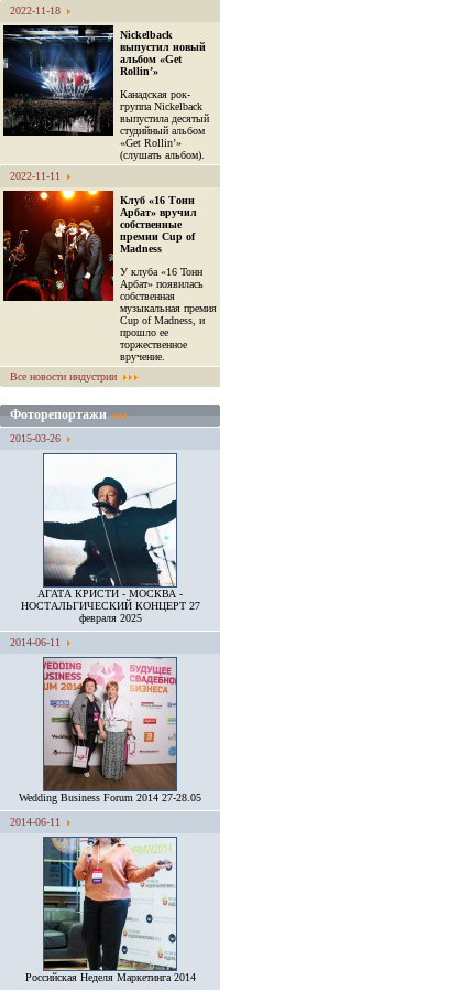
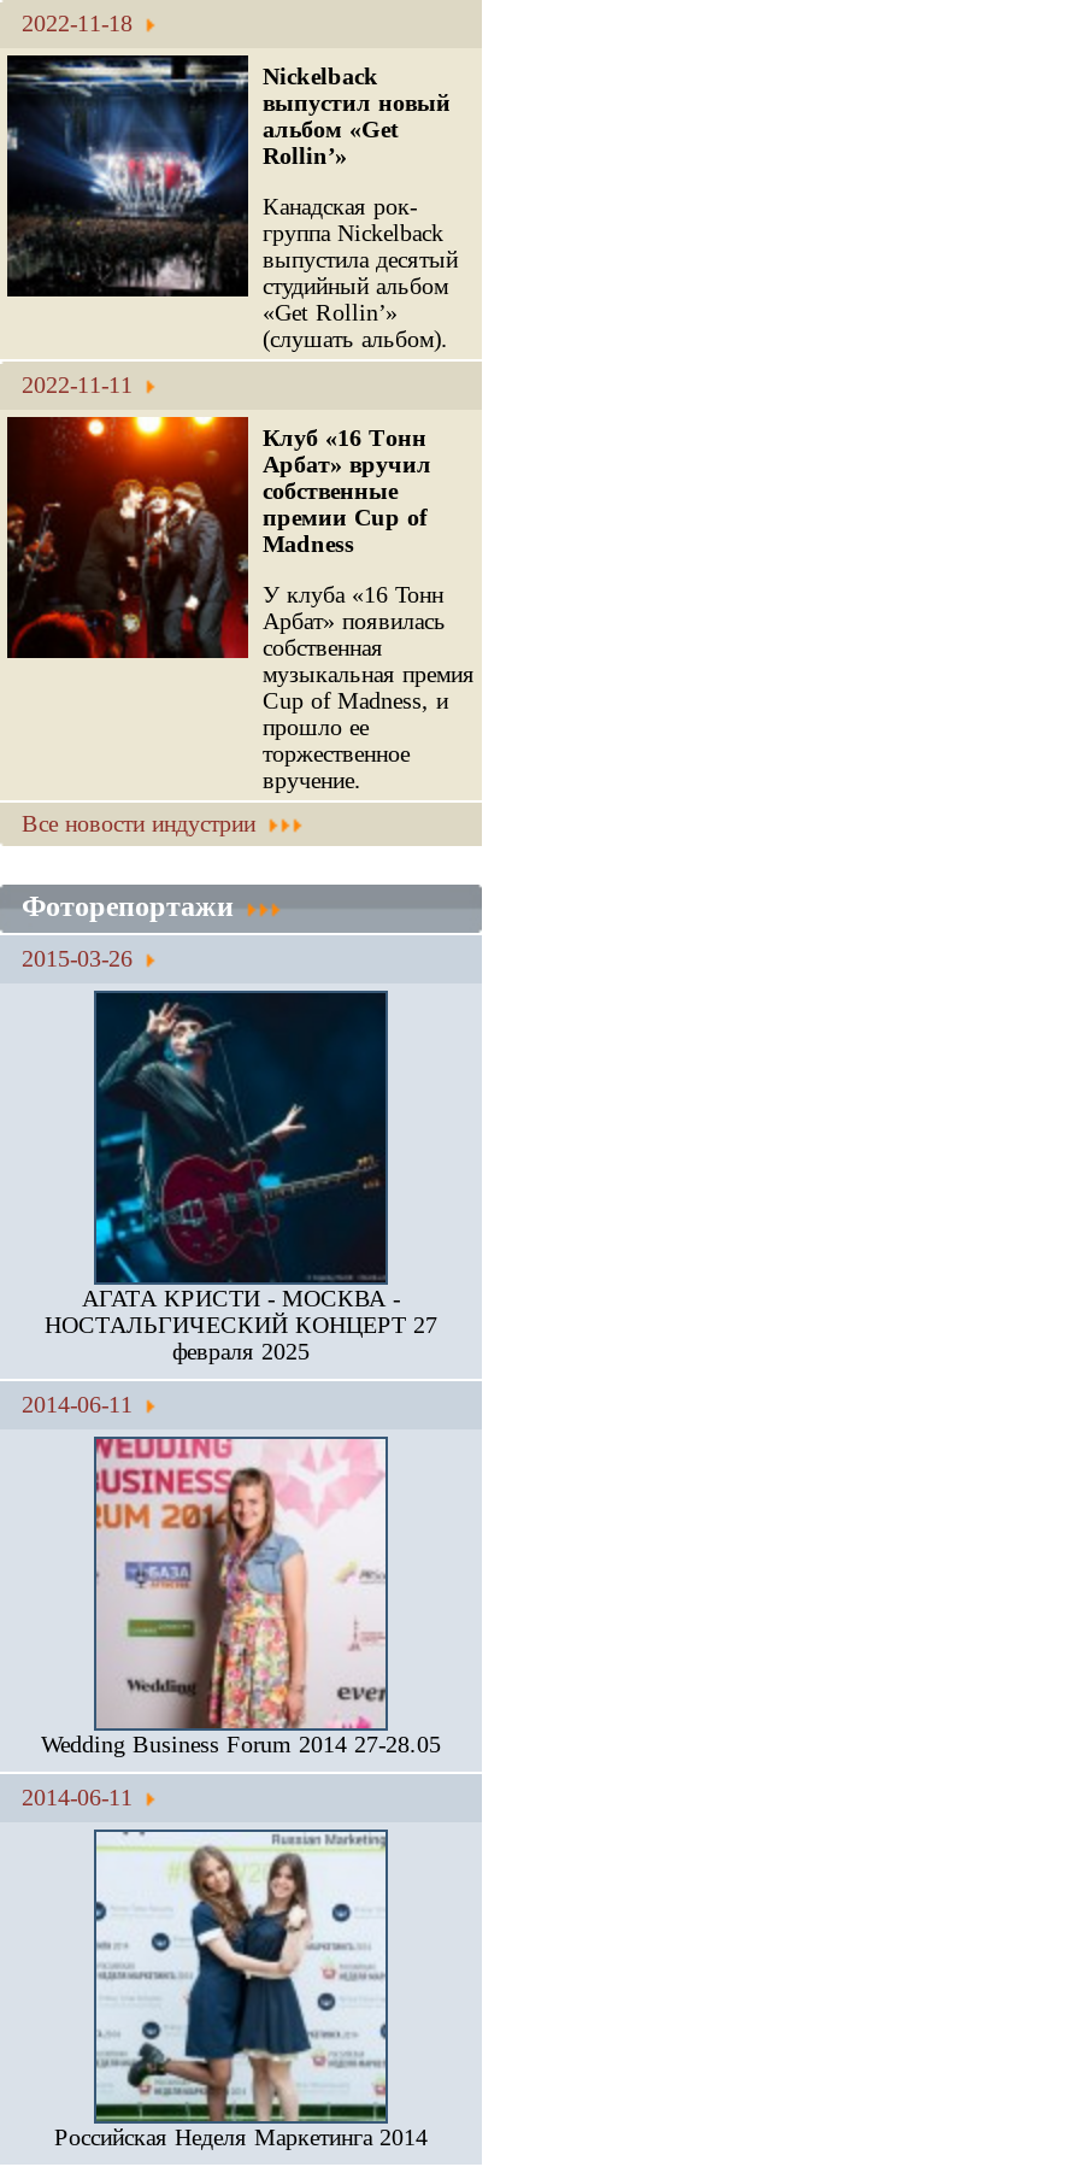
- [image]
+ [image]

- [image]
+ [image]

- [image]
+ [image]
